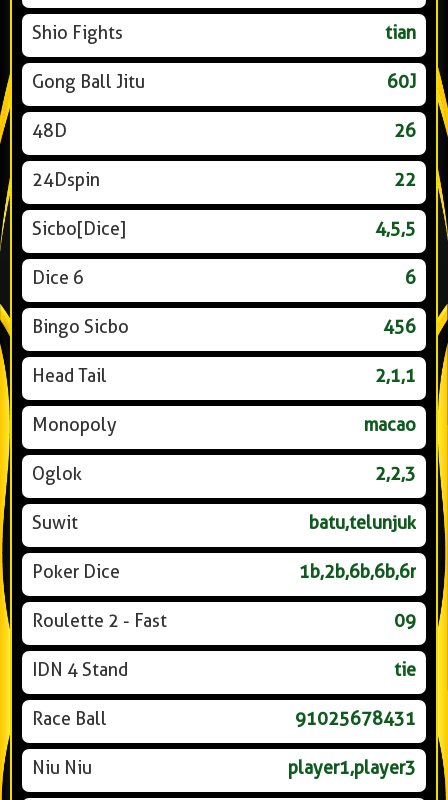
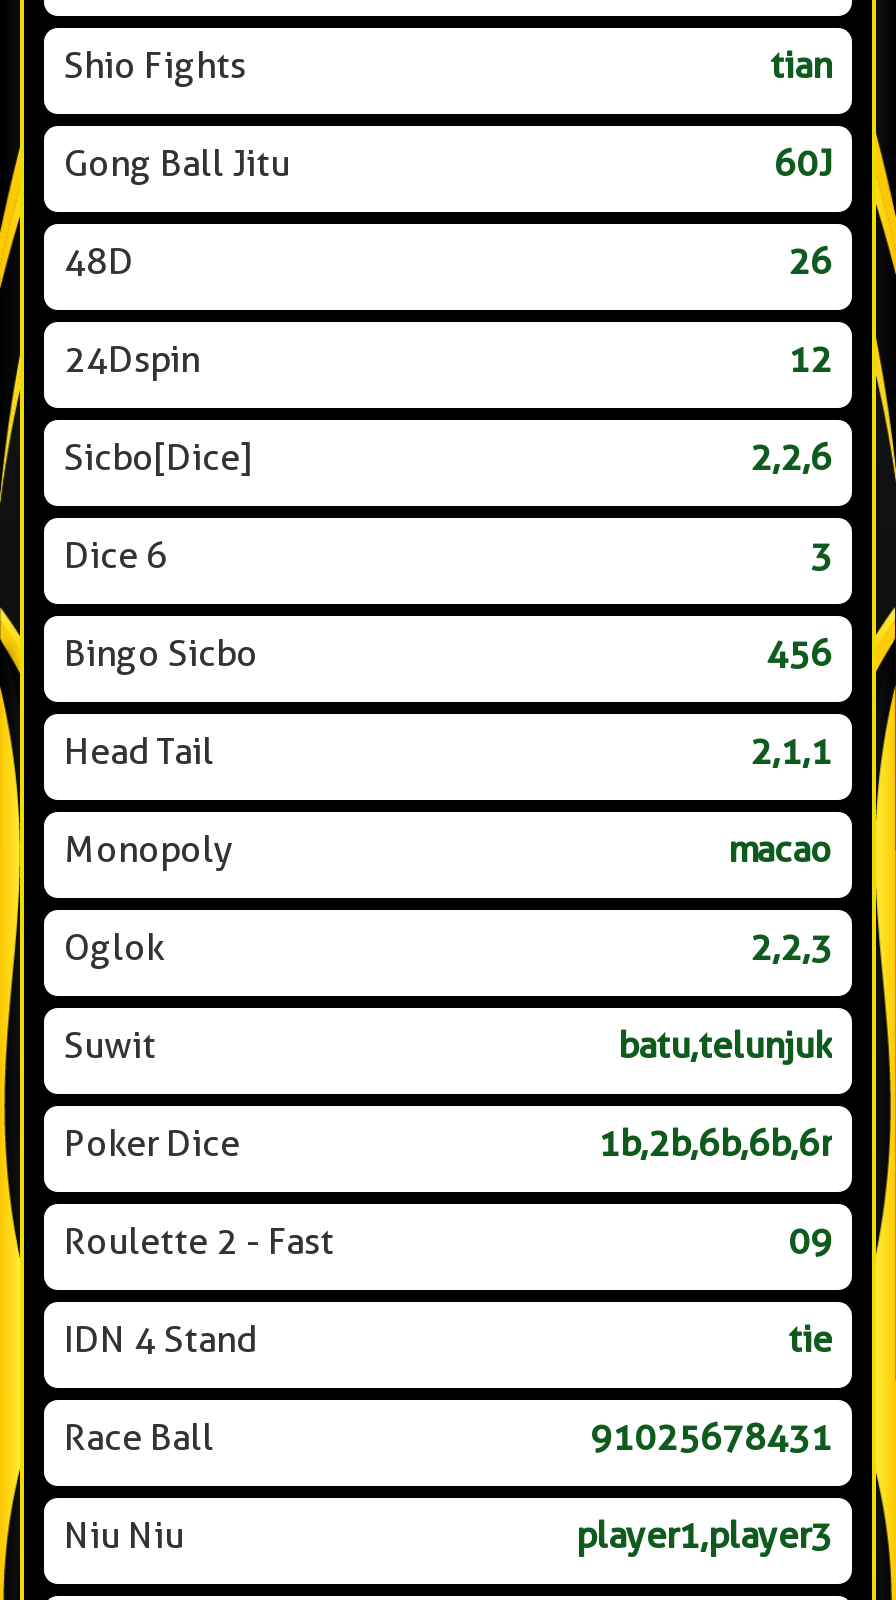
- 22
+ 12

- 4,5,5
+ 2,2,6

- 6
+ 3
